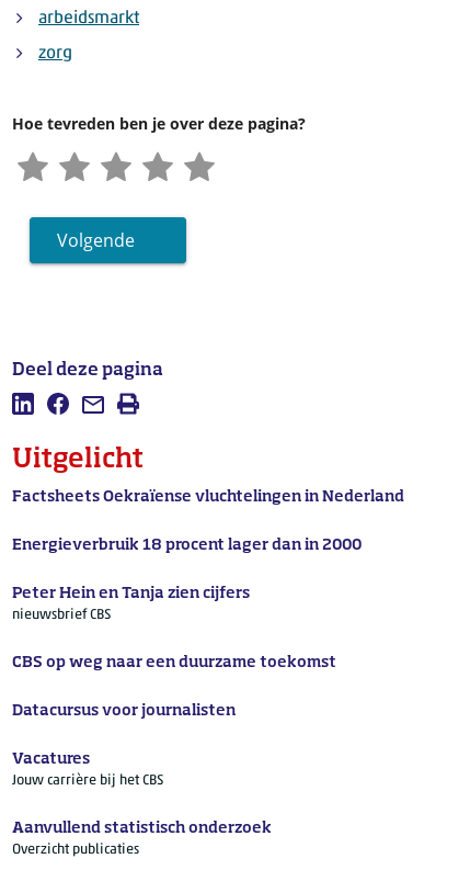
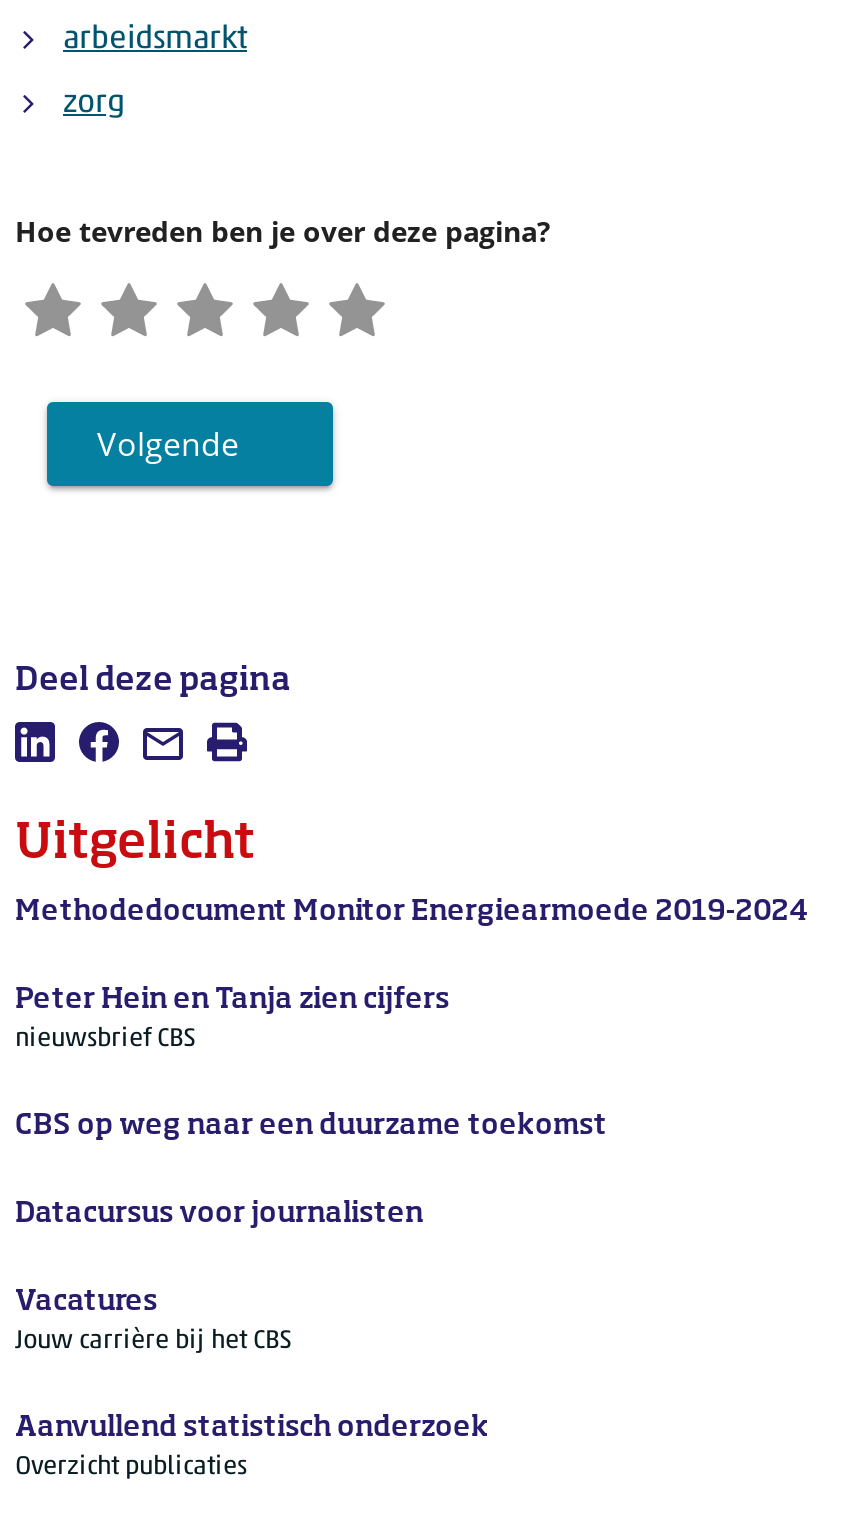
- Factsheets Oekraïense vluchtelingen in Nederland
- Energieverbruik 18 procent lager dan in 2000
+ Methodedocument Monitor Energiearmoede 2019-2024
